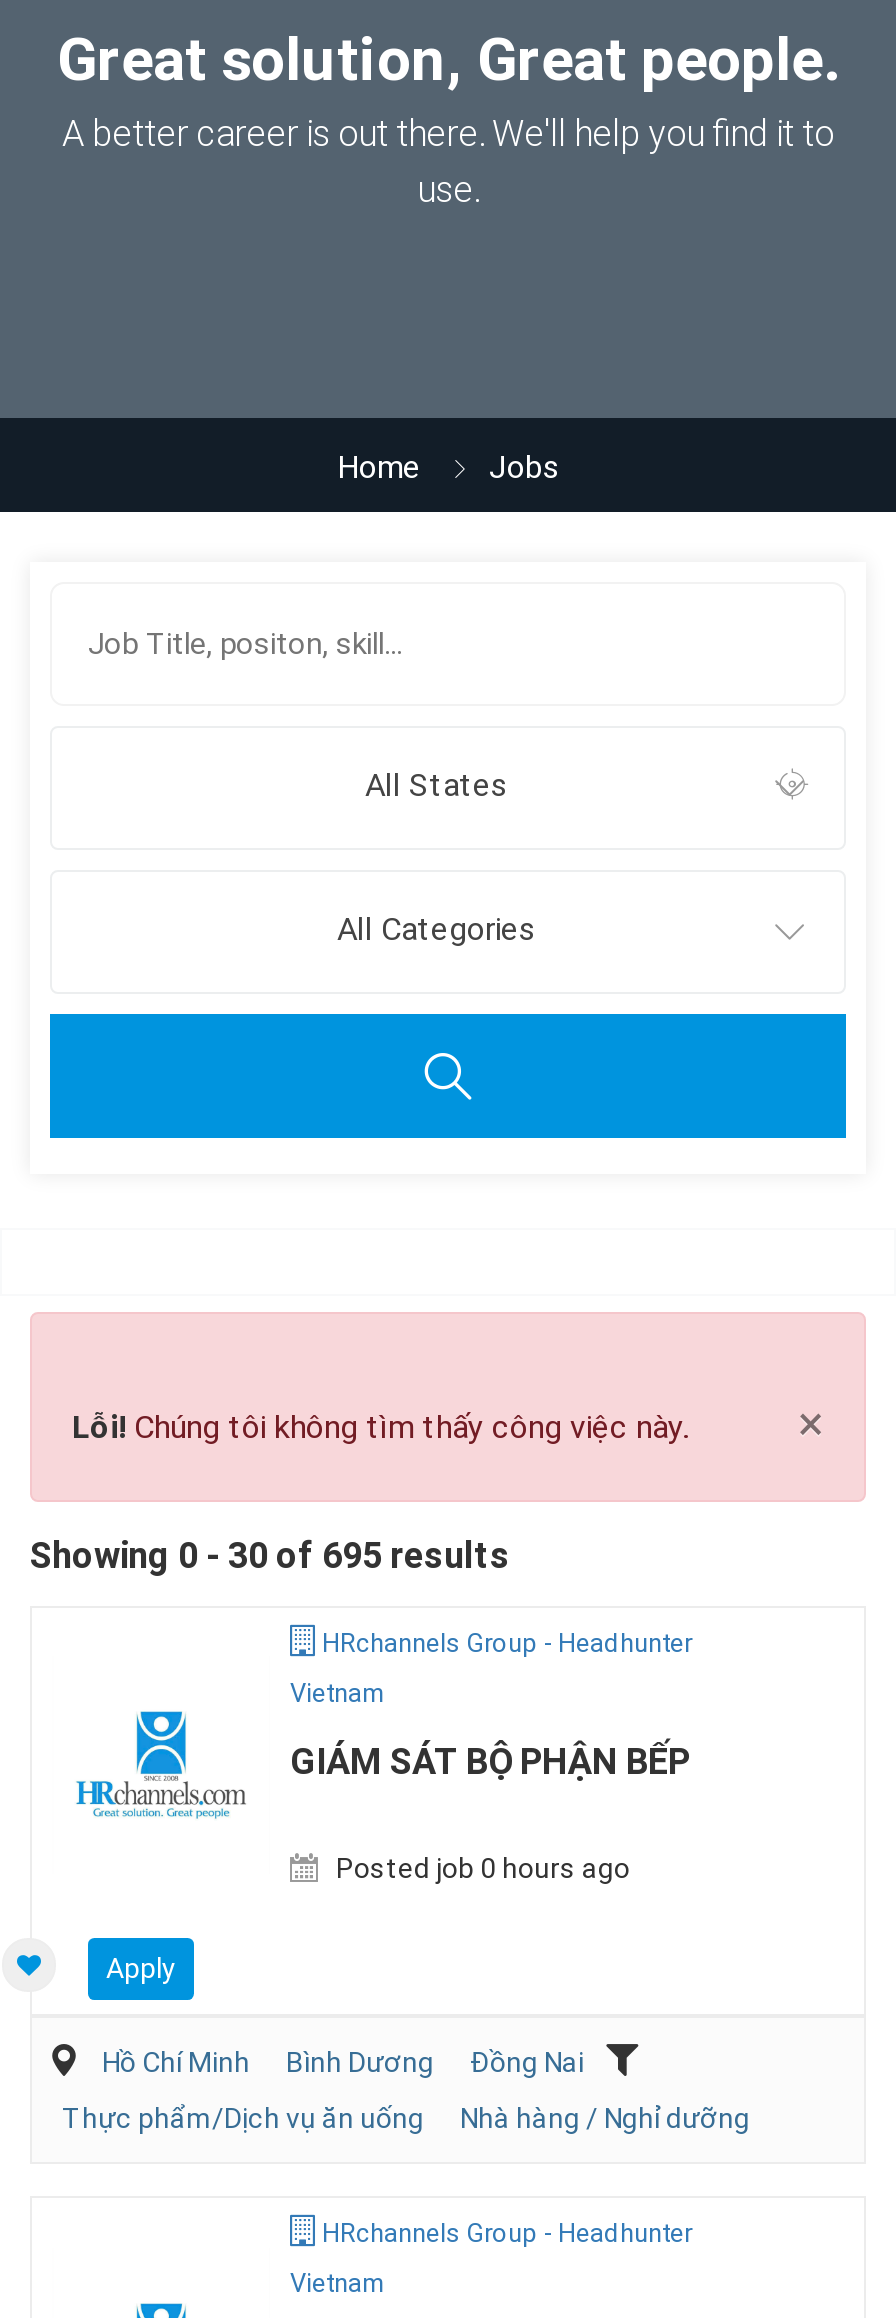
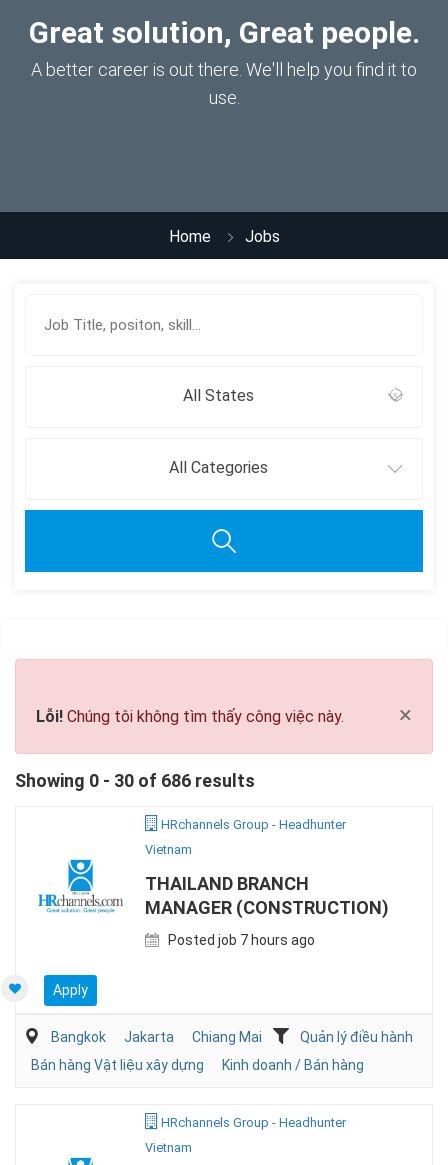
- Showing 0 - 30 of 695 results
+ Showing 0 - 30 of 686 results

- GIÁM SÁT BỘ PHẬN BẾP
+ THAILAND BRANCH
+ MANAGER (CONSTRUCTION)

- Posted job 0 hours ago
+ Posted job 7 hours ago

- Hồ Chí Minh
- Bình Dương
- Đồng Nai
+ Bangkok
+ Jakarta
+ Chiang Mai
+ Quản lý điều hành

- Thực phẩm/Dịch vụ ăn uống
- Nhà hàng / Nghỉ dưỡng
+ Bán hàng Vật liệu xây dựng
+ Kinh doanh / Bán hàng
